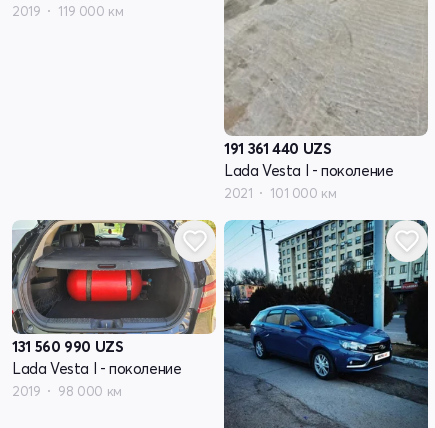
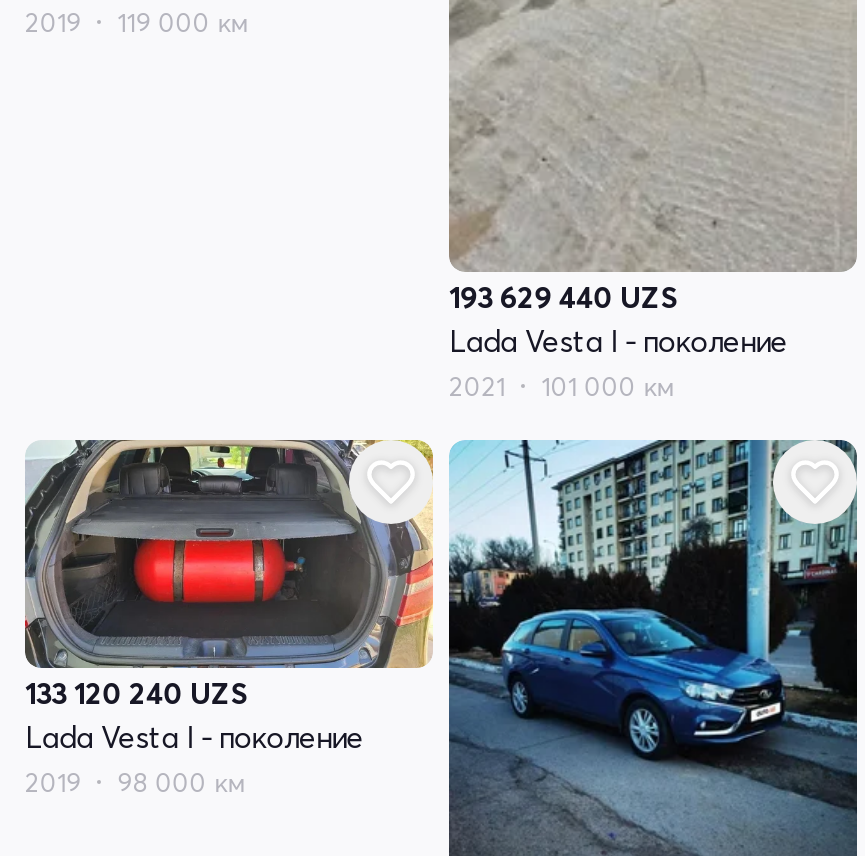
- 191 361 440 UZS
+ 193 629 440 UZS

- 131 560 990 UZS
+ 133 120 240 UZS
